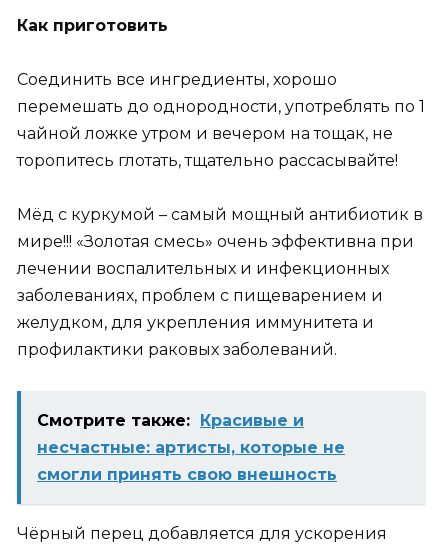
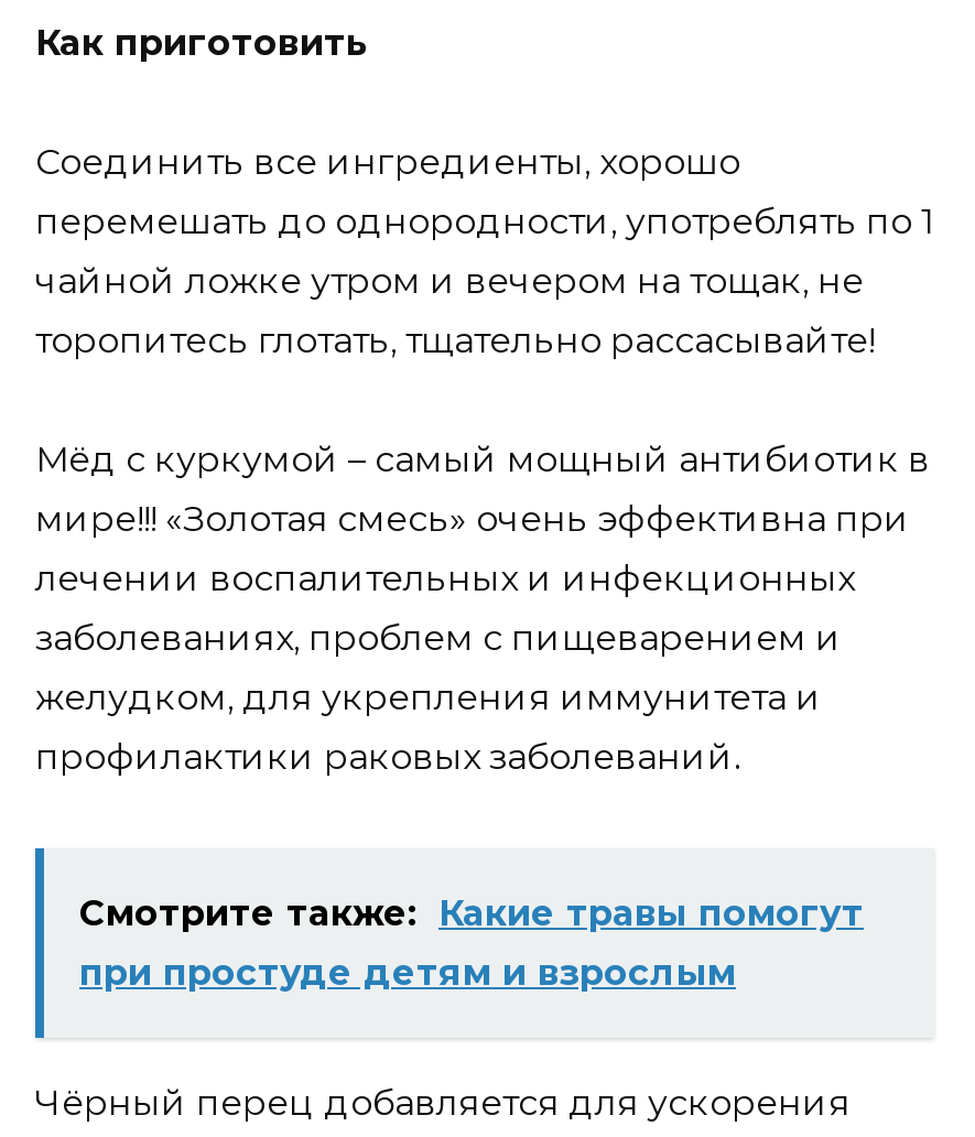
- Смотрите также: Красивые и
- несчастные: артисты, которые не
- смогли принять свою внешность
+ Смотрите также: Какие травы помогут
+ при простуде детям и взрослым
